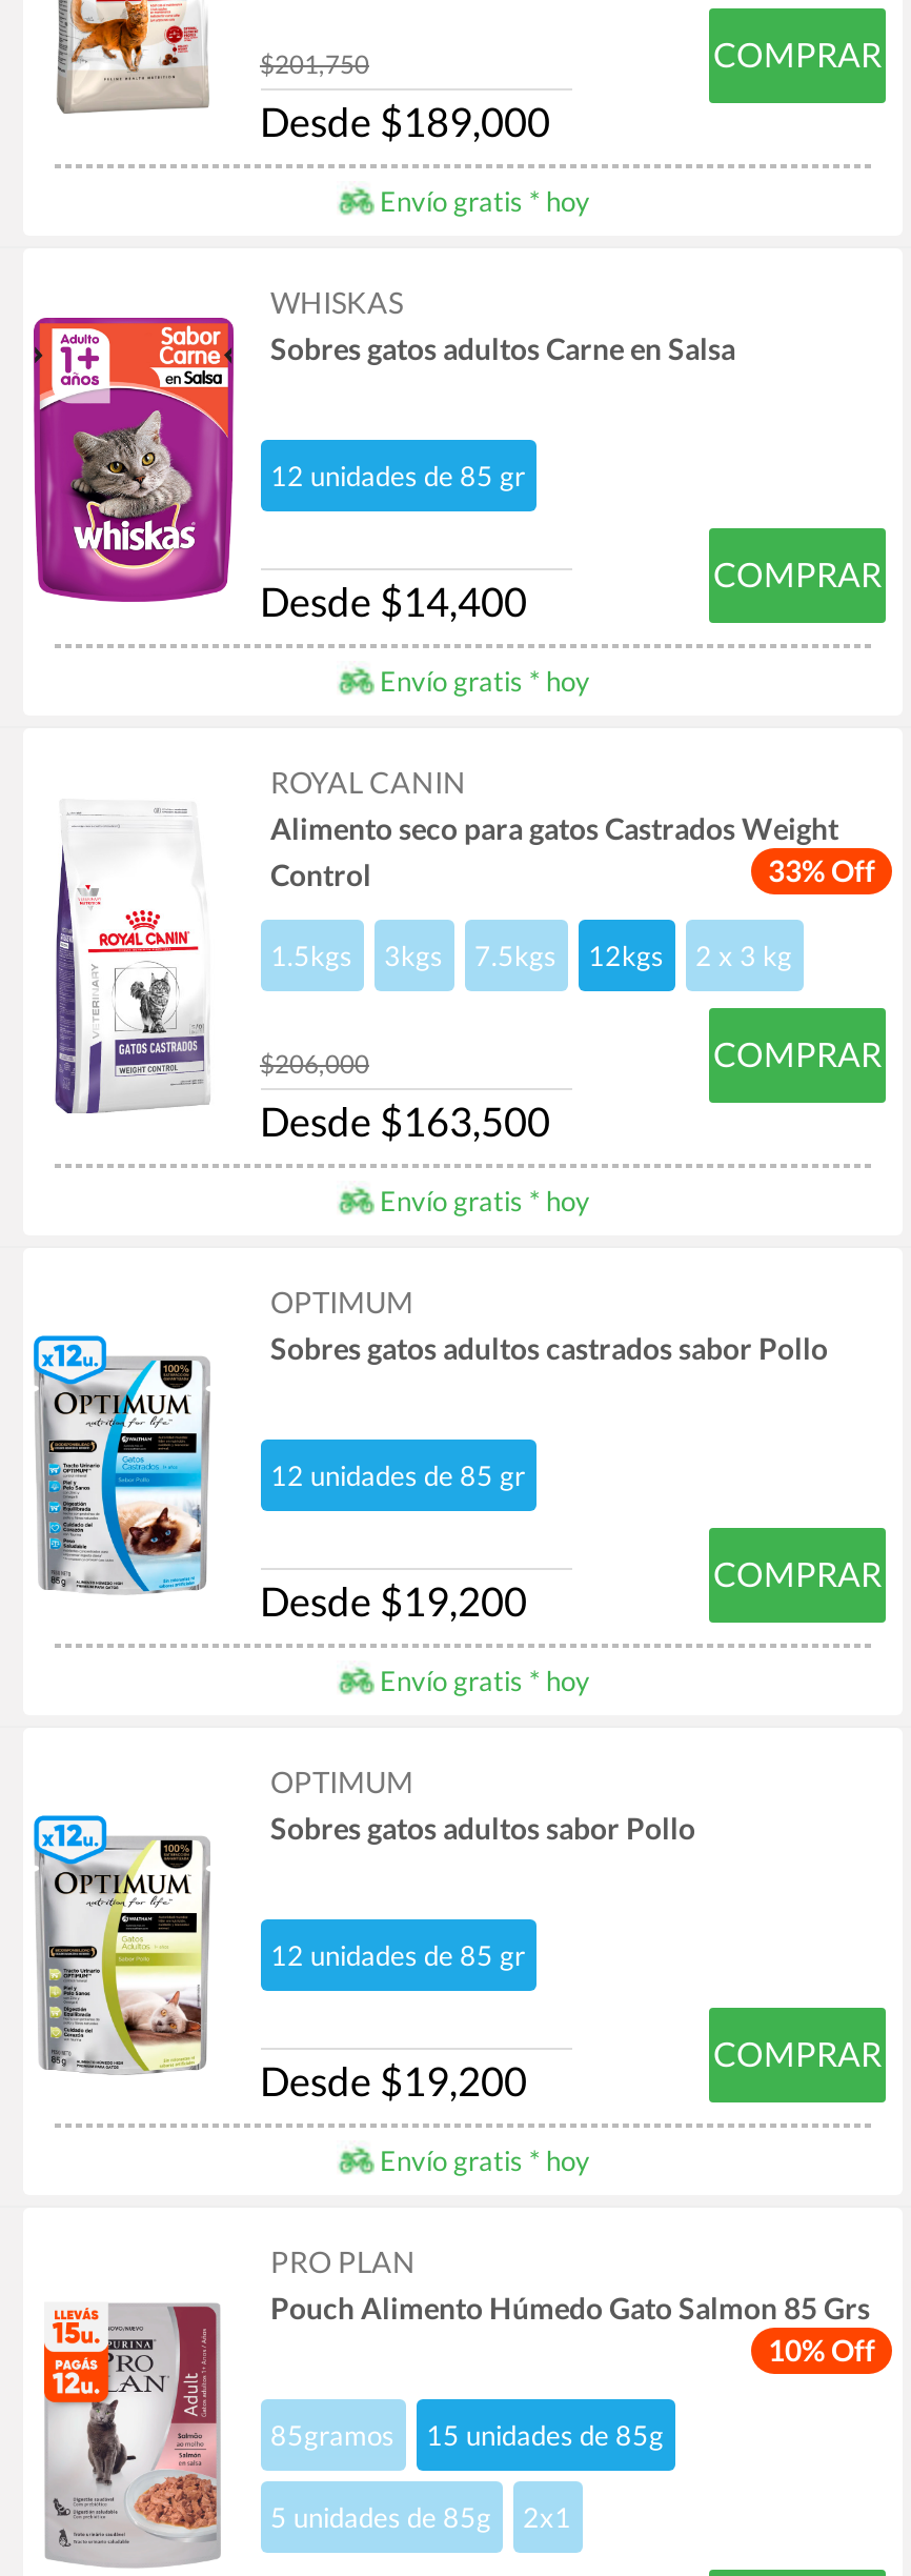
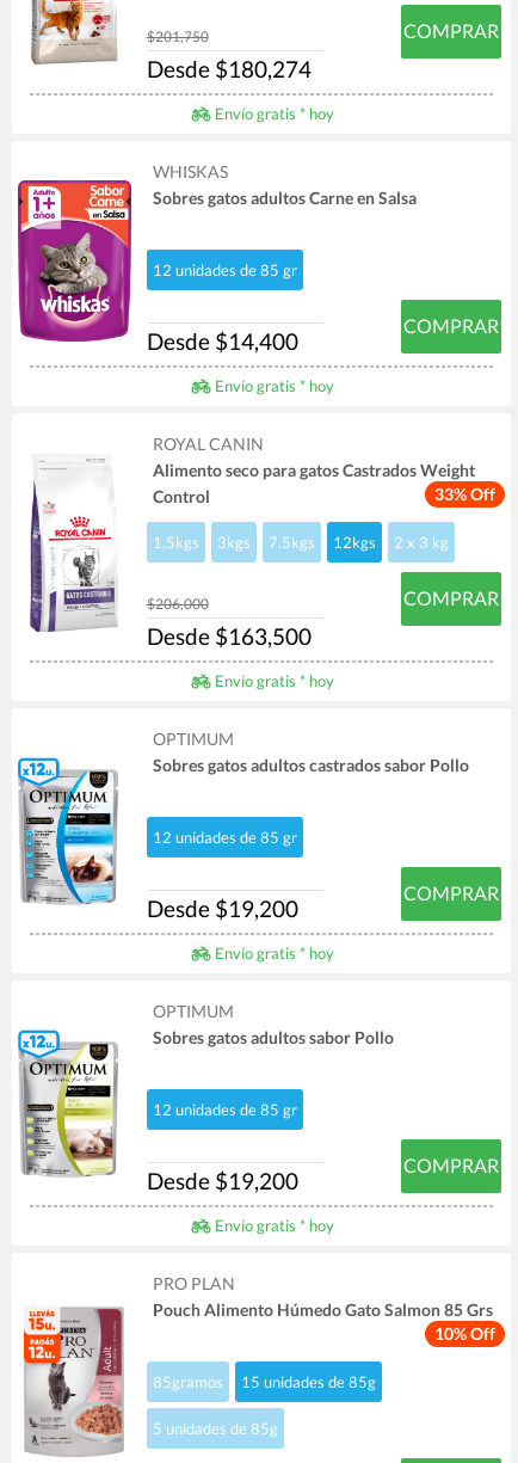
- Desde $189,000
+ Desde $180,274

- 2x1
